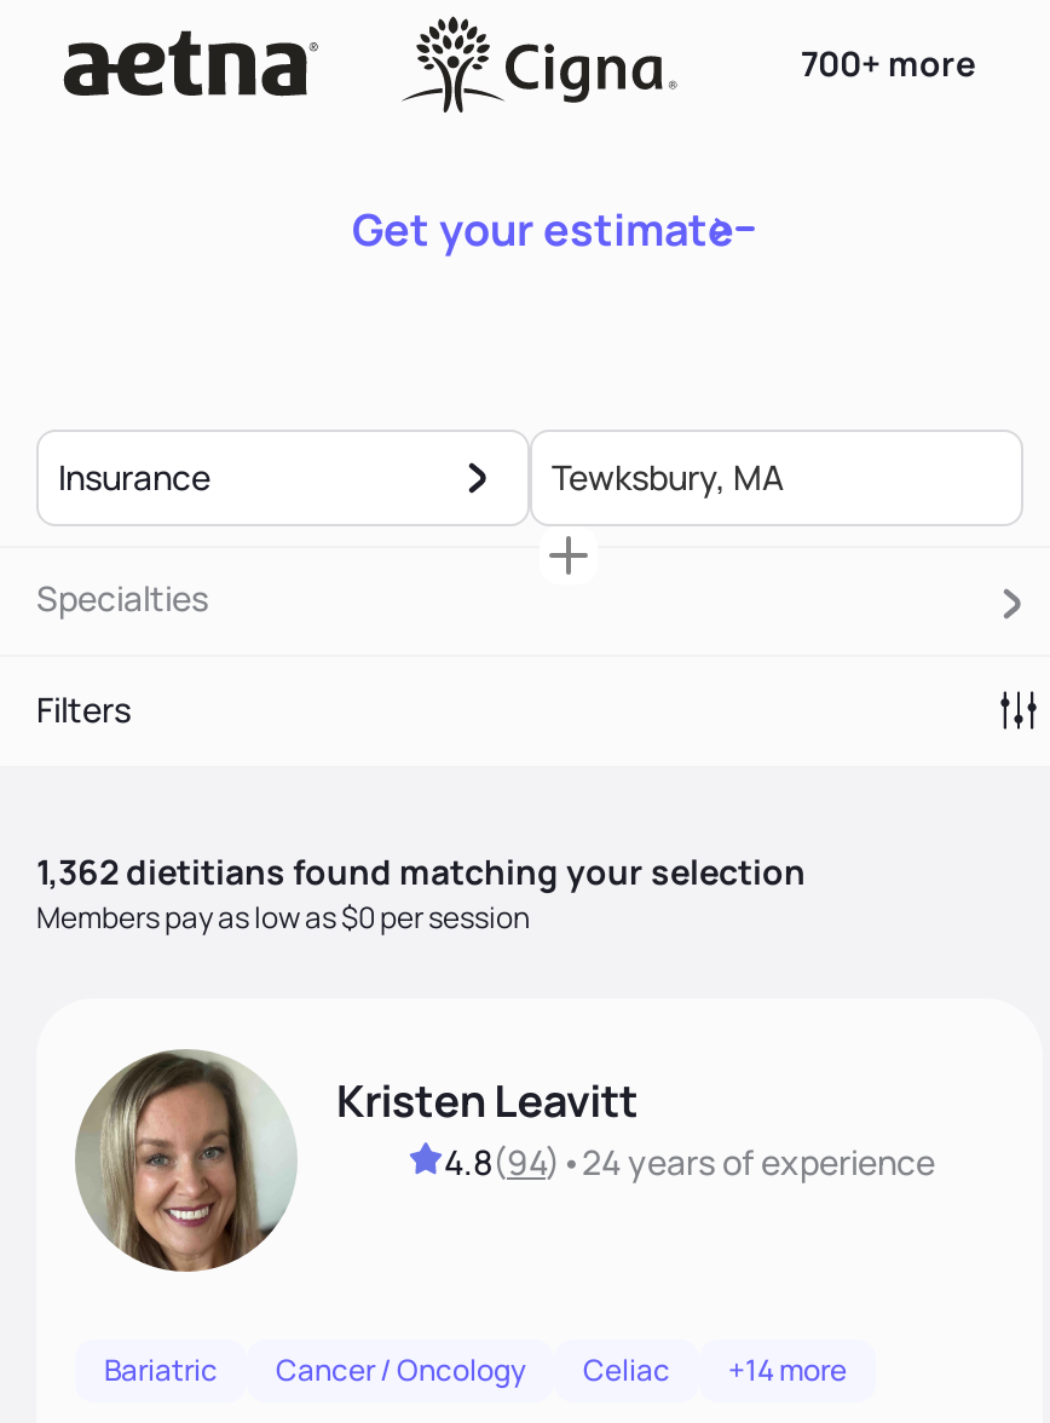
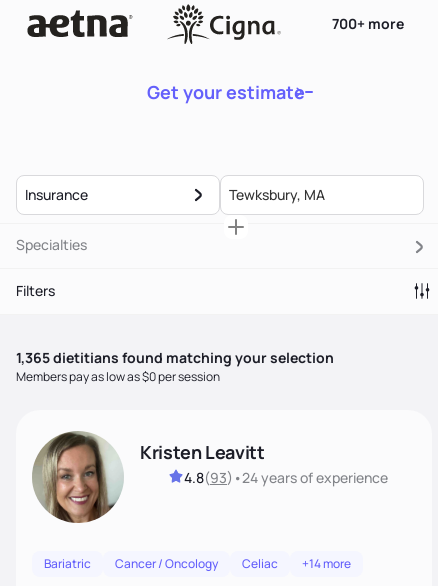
- 1,362 dietitians found matching your selection
+ 1,365 dietitians found matching your selection

- 4.8(94) • 24 years of experience
+ 4.8(93) • 24 years of experience
